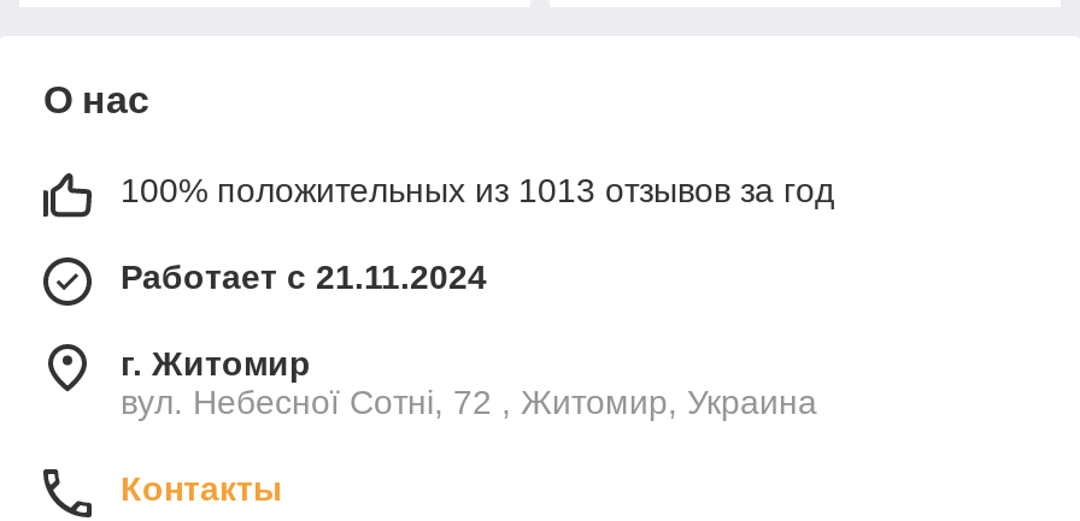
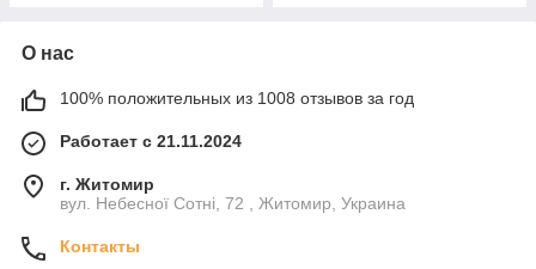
- 100% положительных из 1013 отзывов за год
+ 100% положительных из 1008 отзывов за год
